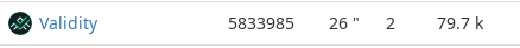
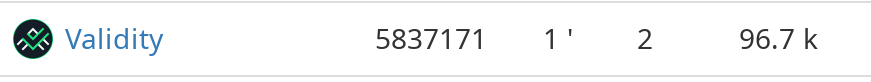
- 5833985
+ 5837171

- 26 "
+ 1 '

- 79.7 k
+ 96.7 k
